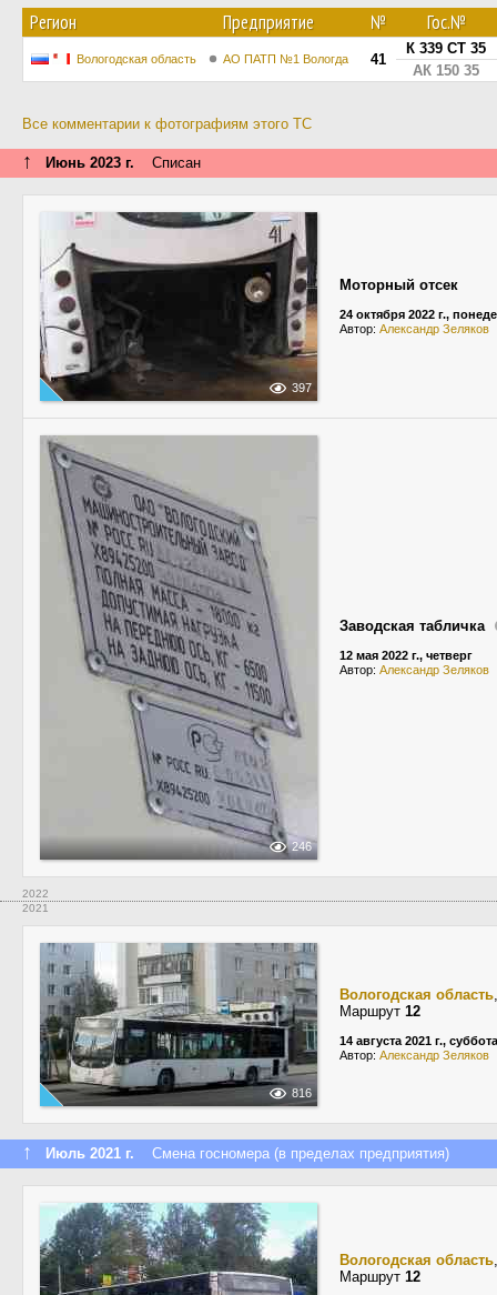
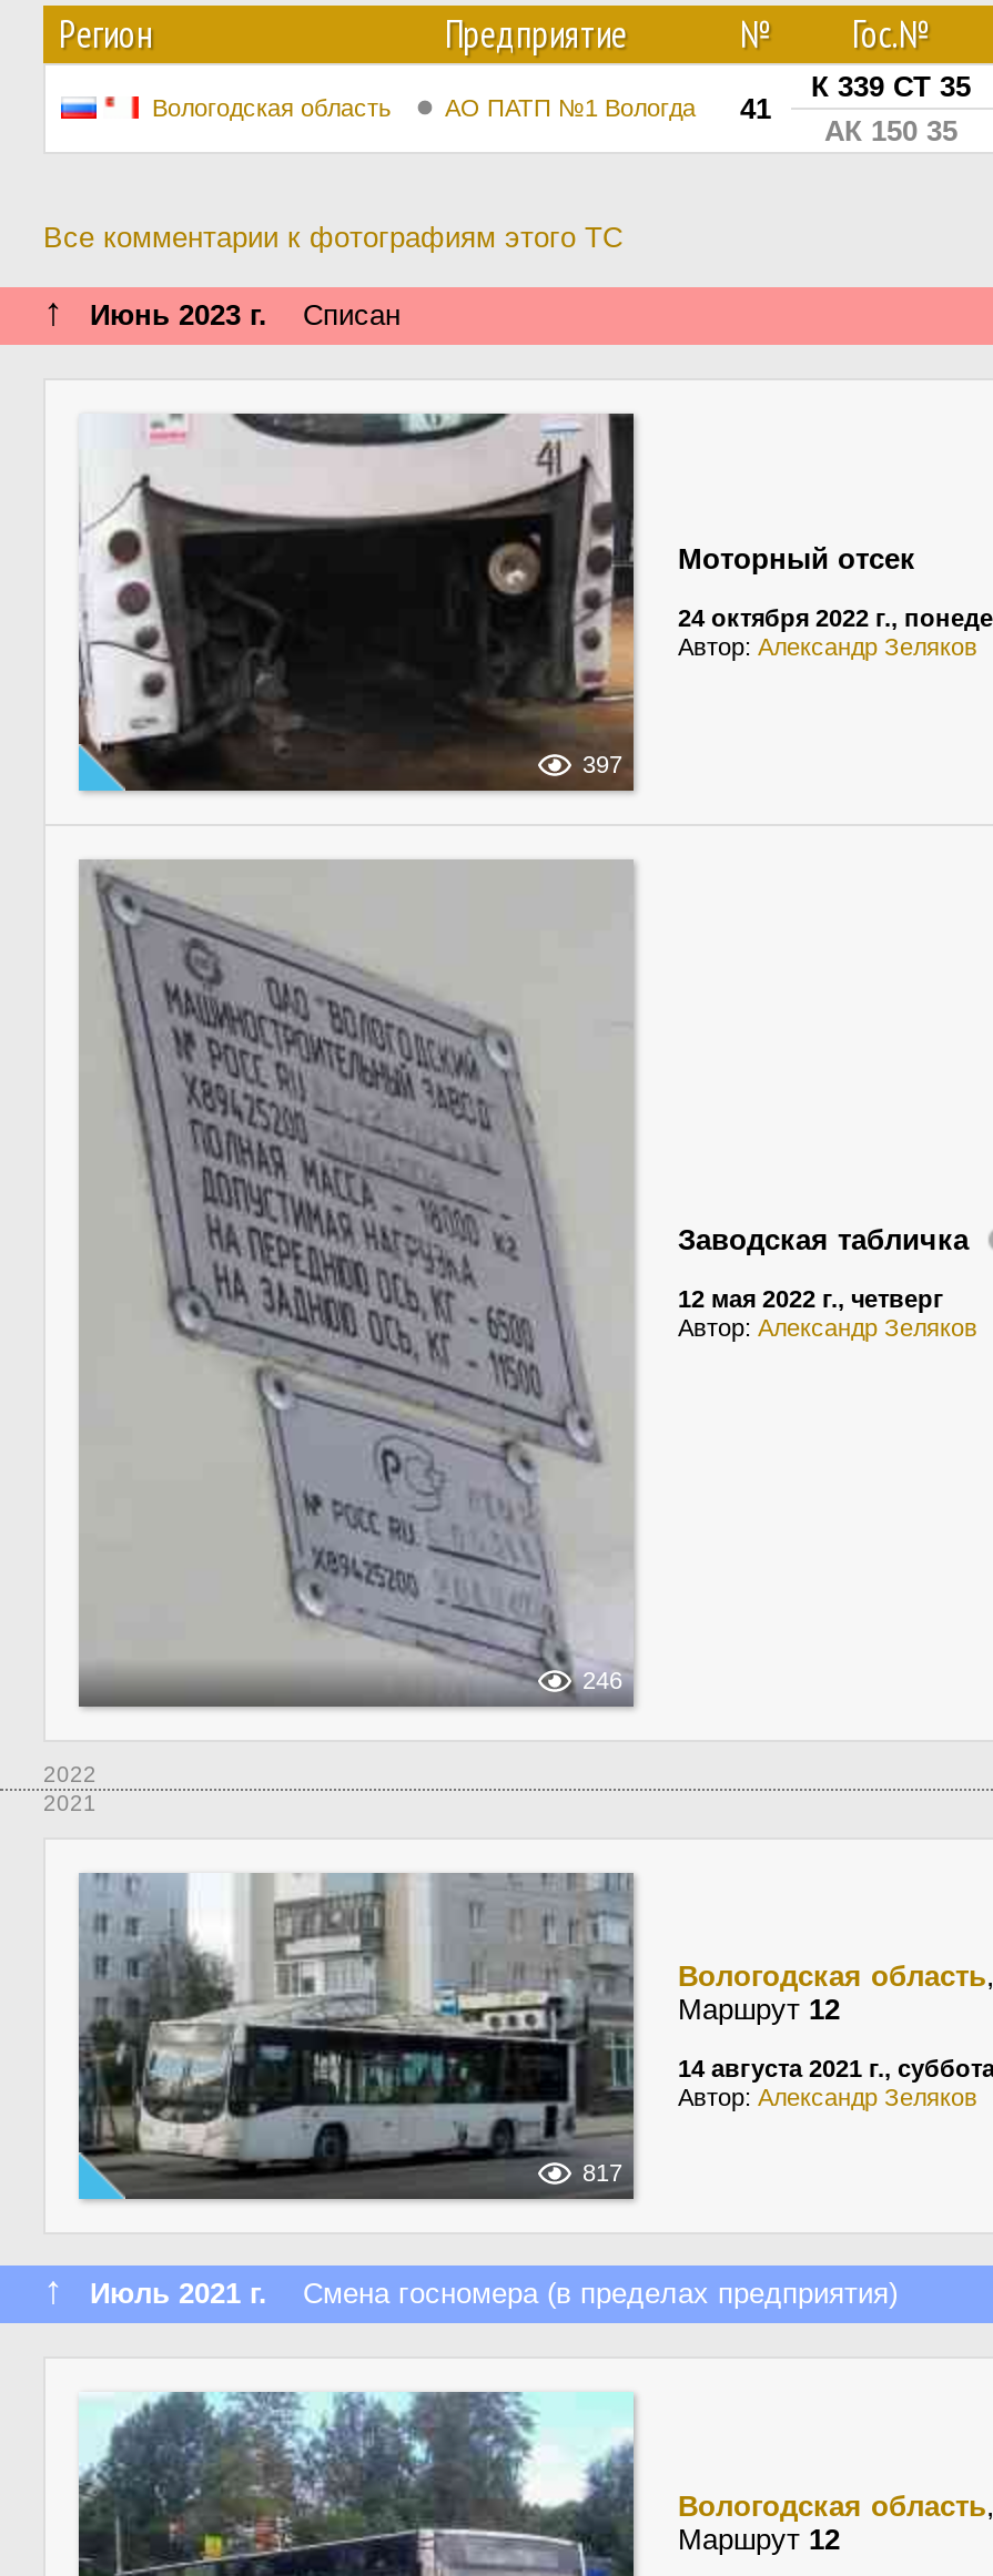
- 816
+ 817
